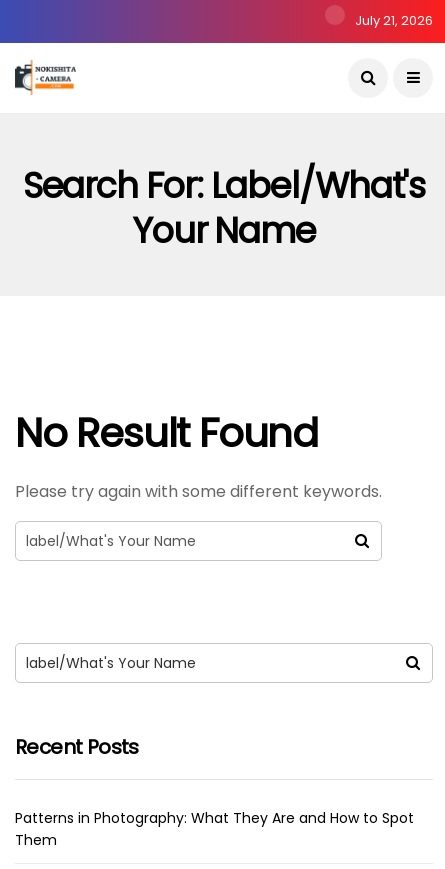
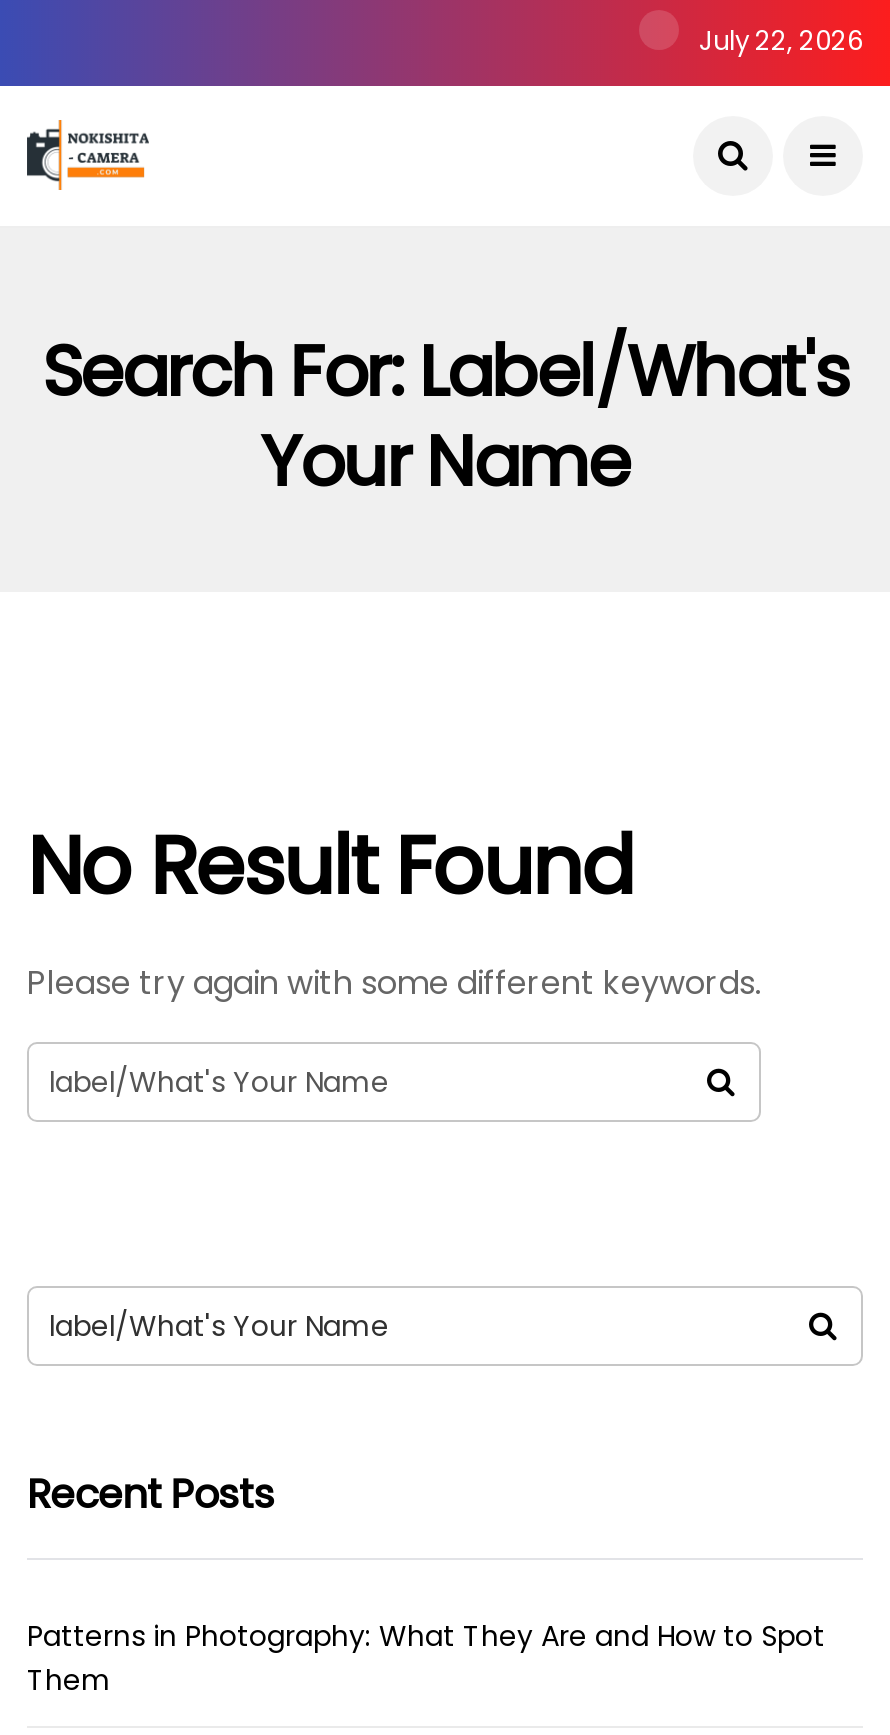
- July 21, 2026
+ July 22, 2026
